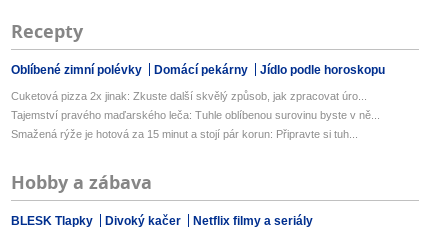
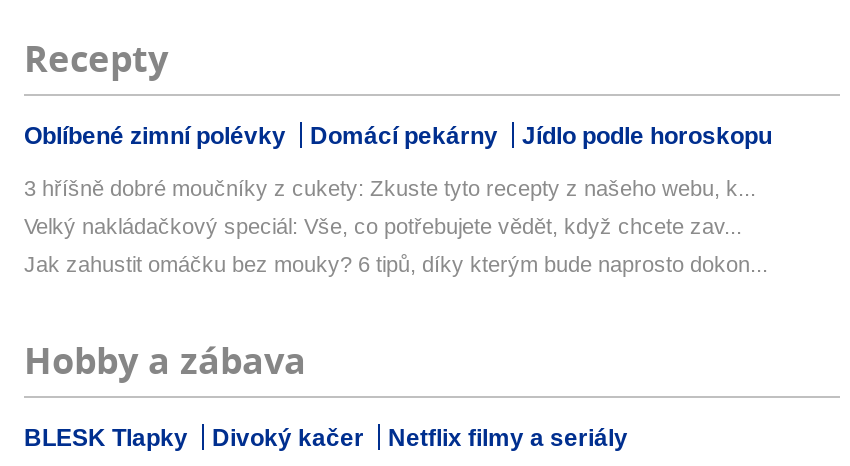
- Cuketová pizza 2x jinak: Zkuste další skvělý způsob, jak zpracovat úro...
+ 3 hříšně dobré moučníky z cukety: Zkuste tyto recepty z našeho webu, k...

- Tajemství pravého maďarského leča: Tuhle oblíbenou surovinu byste v ně...
+ Velký nakládačkový speciál: Vše, co potřebujete vědět, když chcete zav...

- Smažená rýže je hotová za 15 minut a stojí pár korun: Připravte si tuh...
+ Jak zahustit omáčku bez mouky? 6 tipů, díky kterým bude naprosto dokon...
